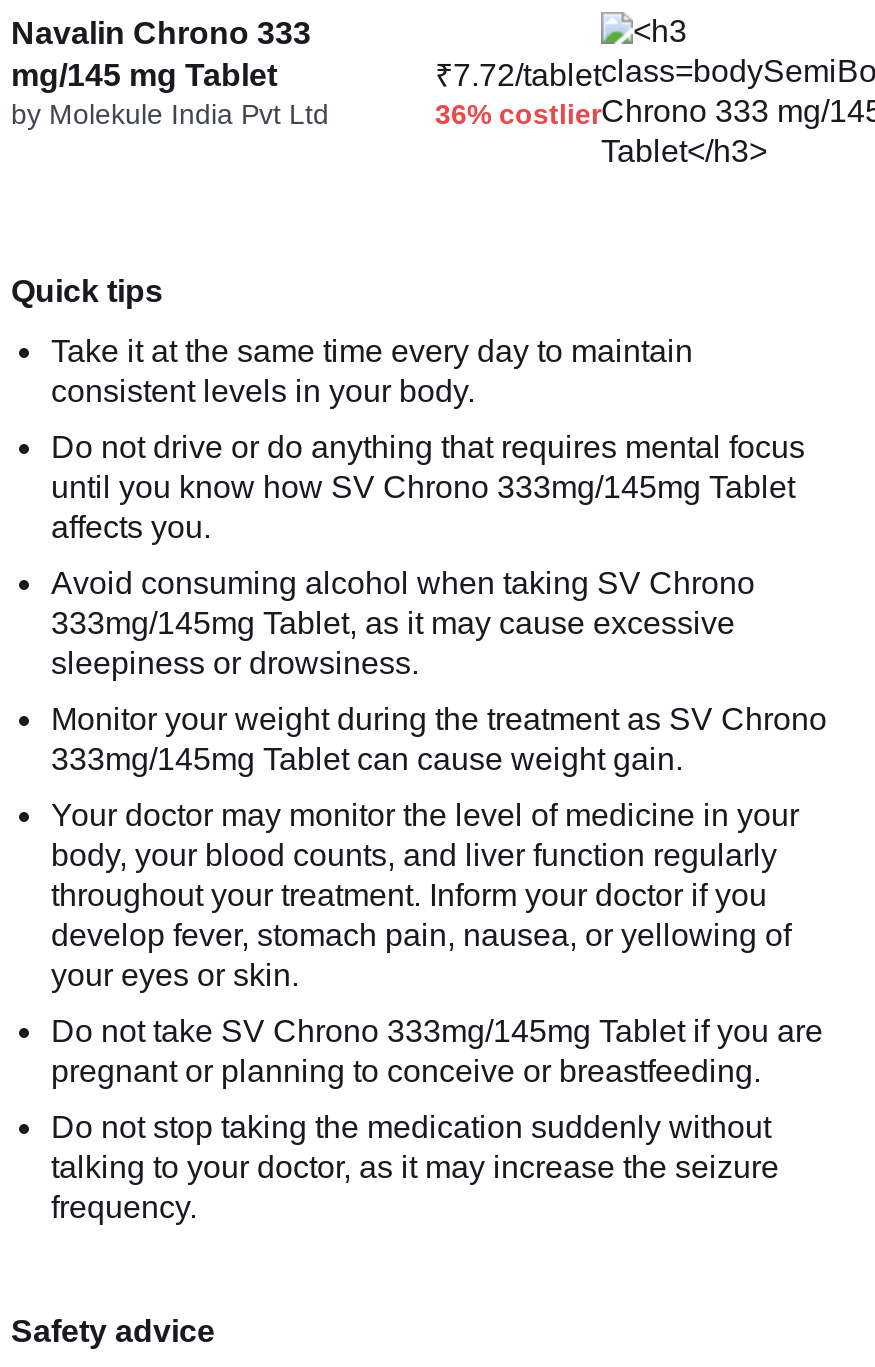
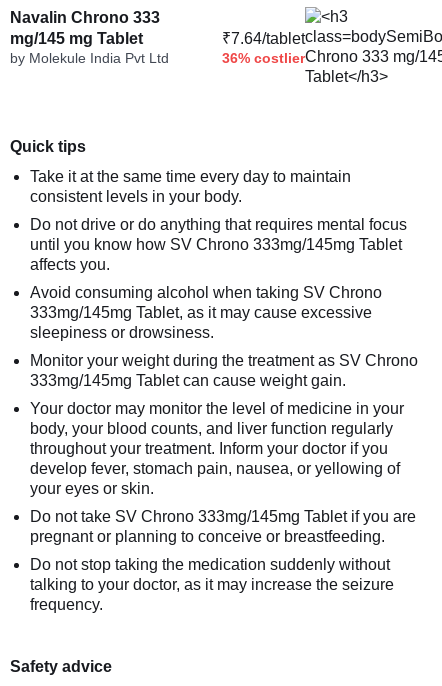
- ₹7.72/tablet
+ ₹7.64/tablet
